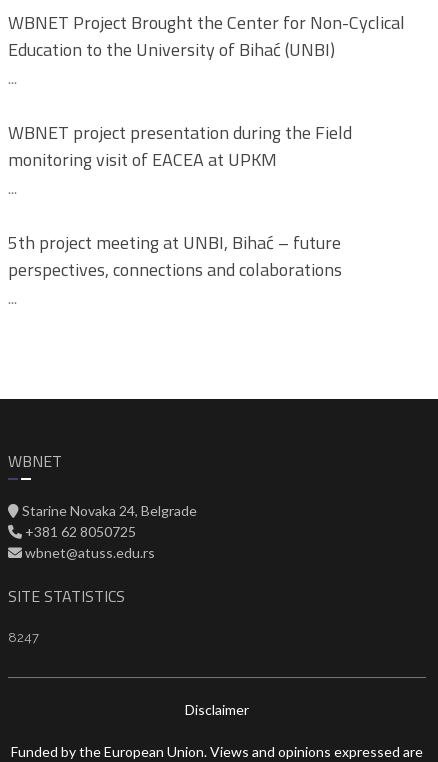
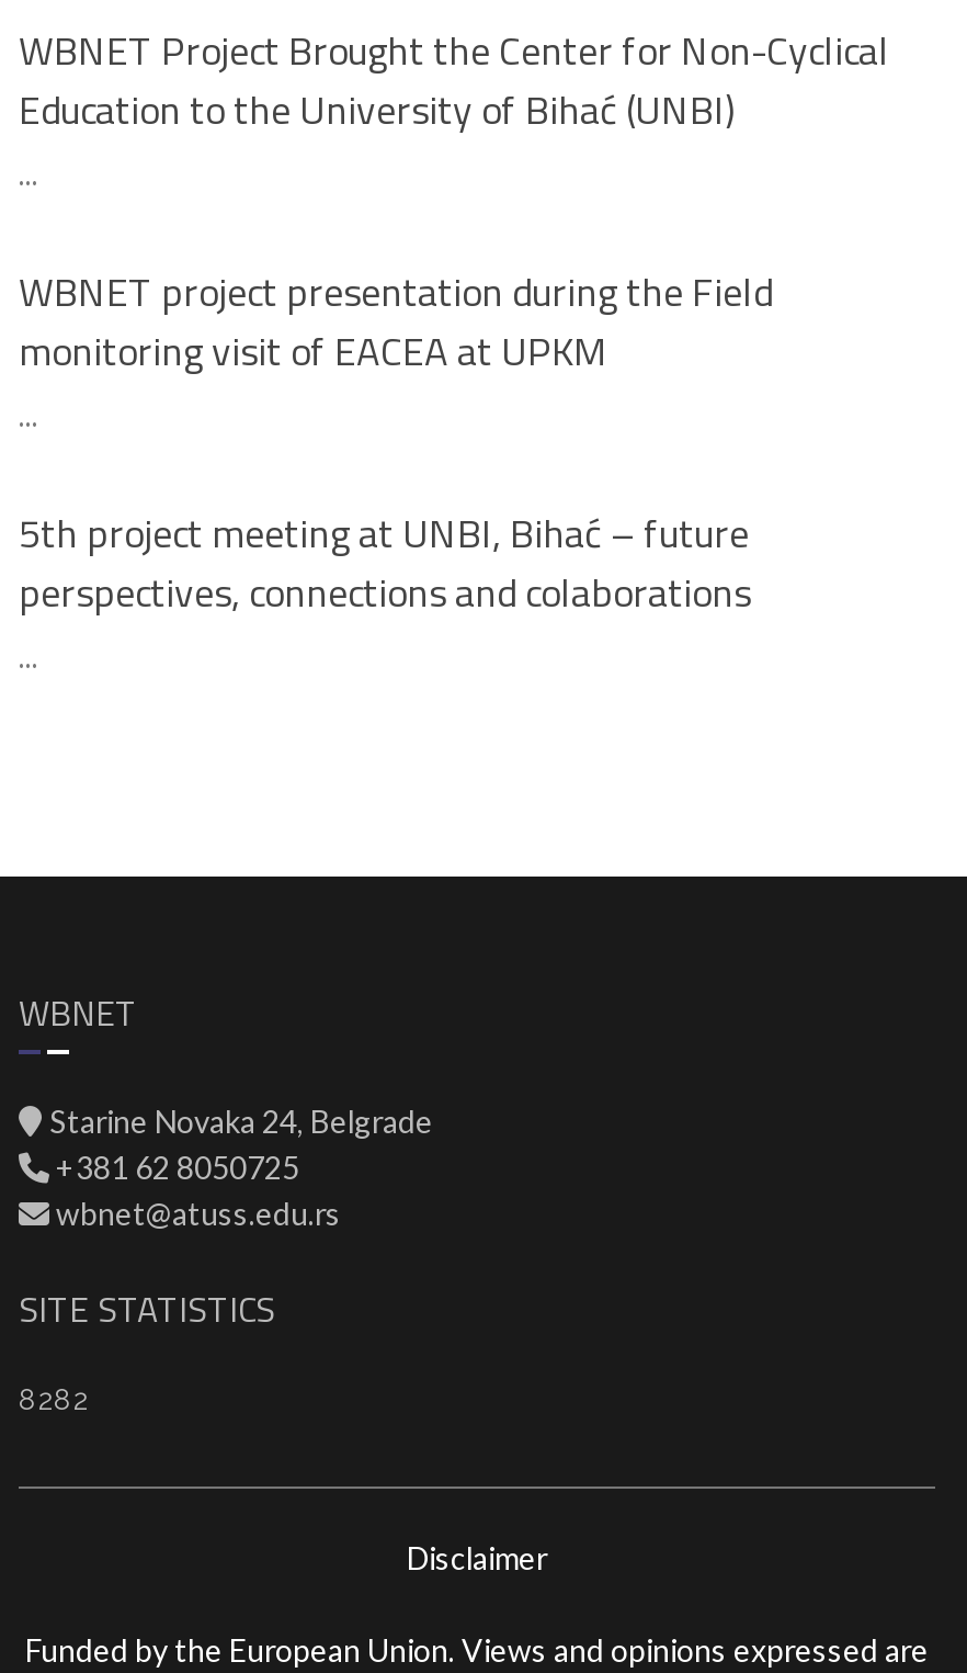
- 8247
+ 8282
